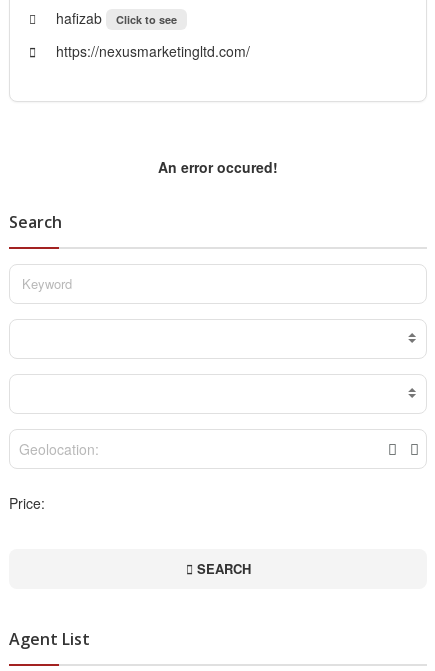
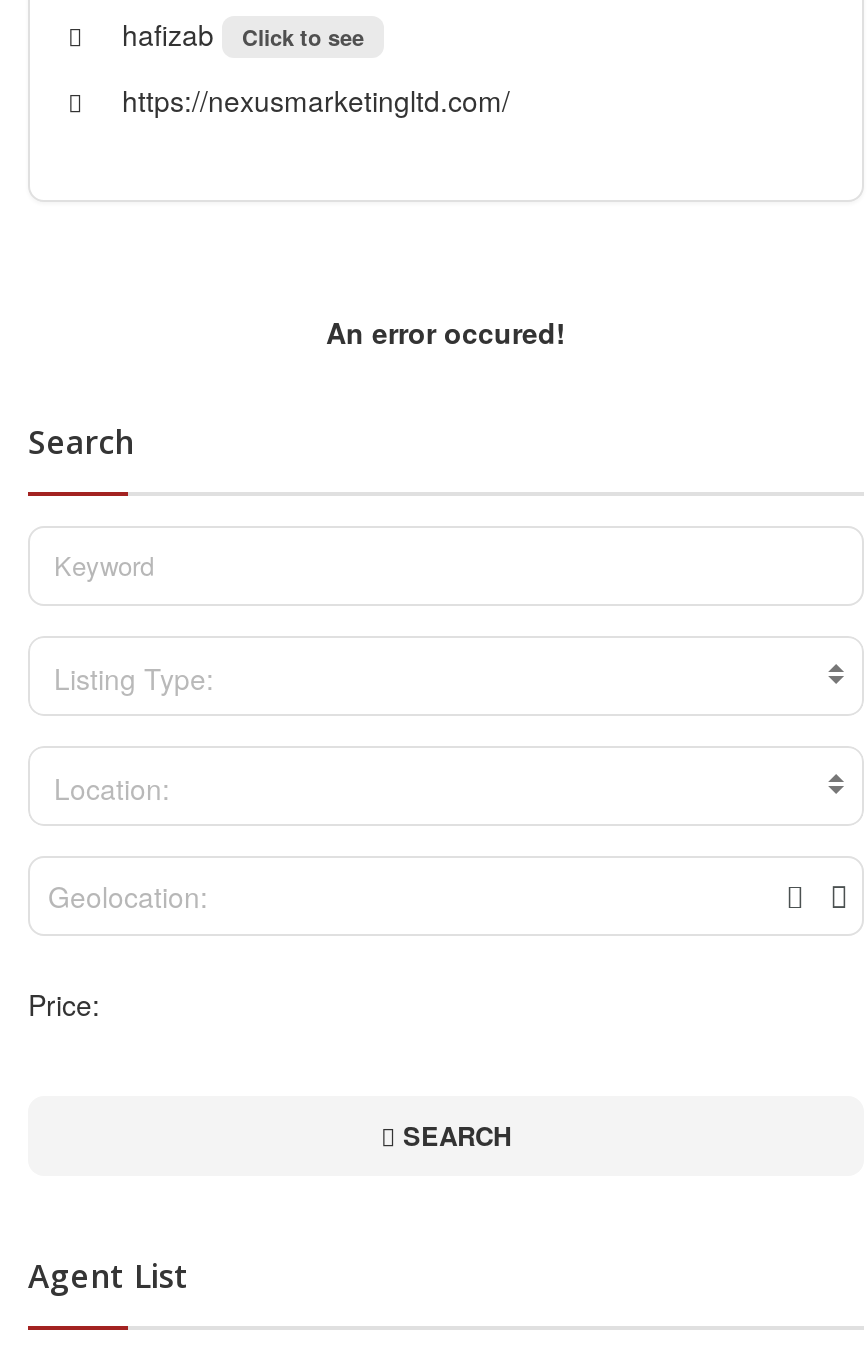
+ Listing Type:
+ Location:
